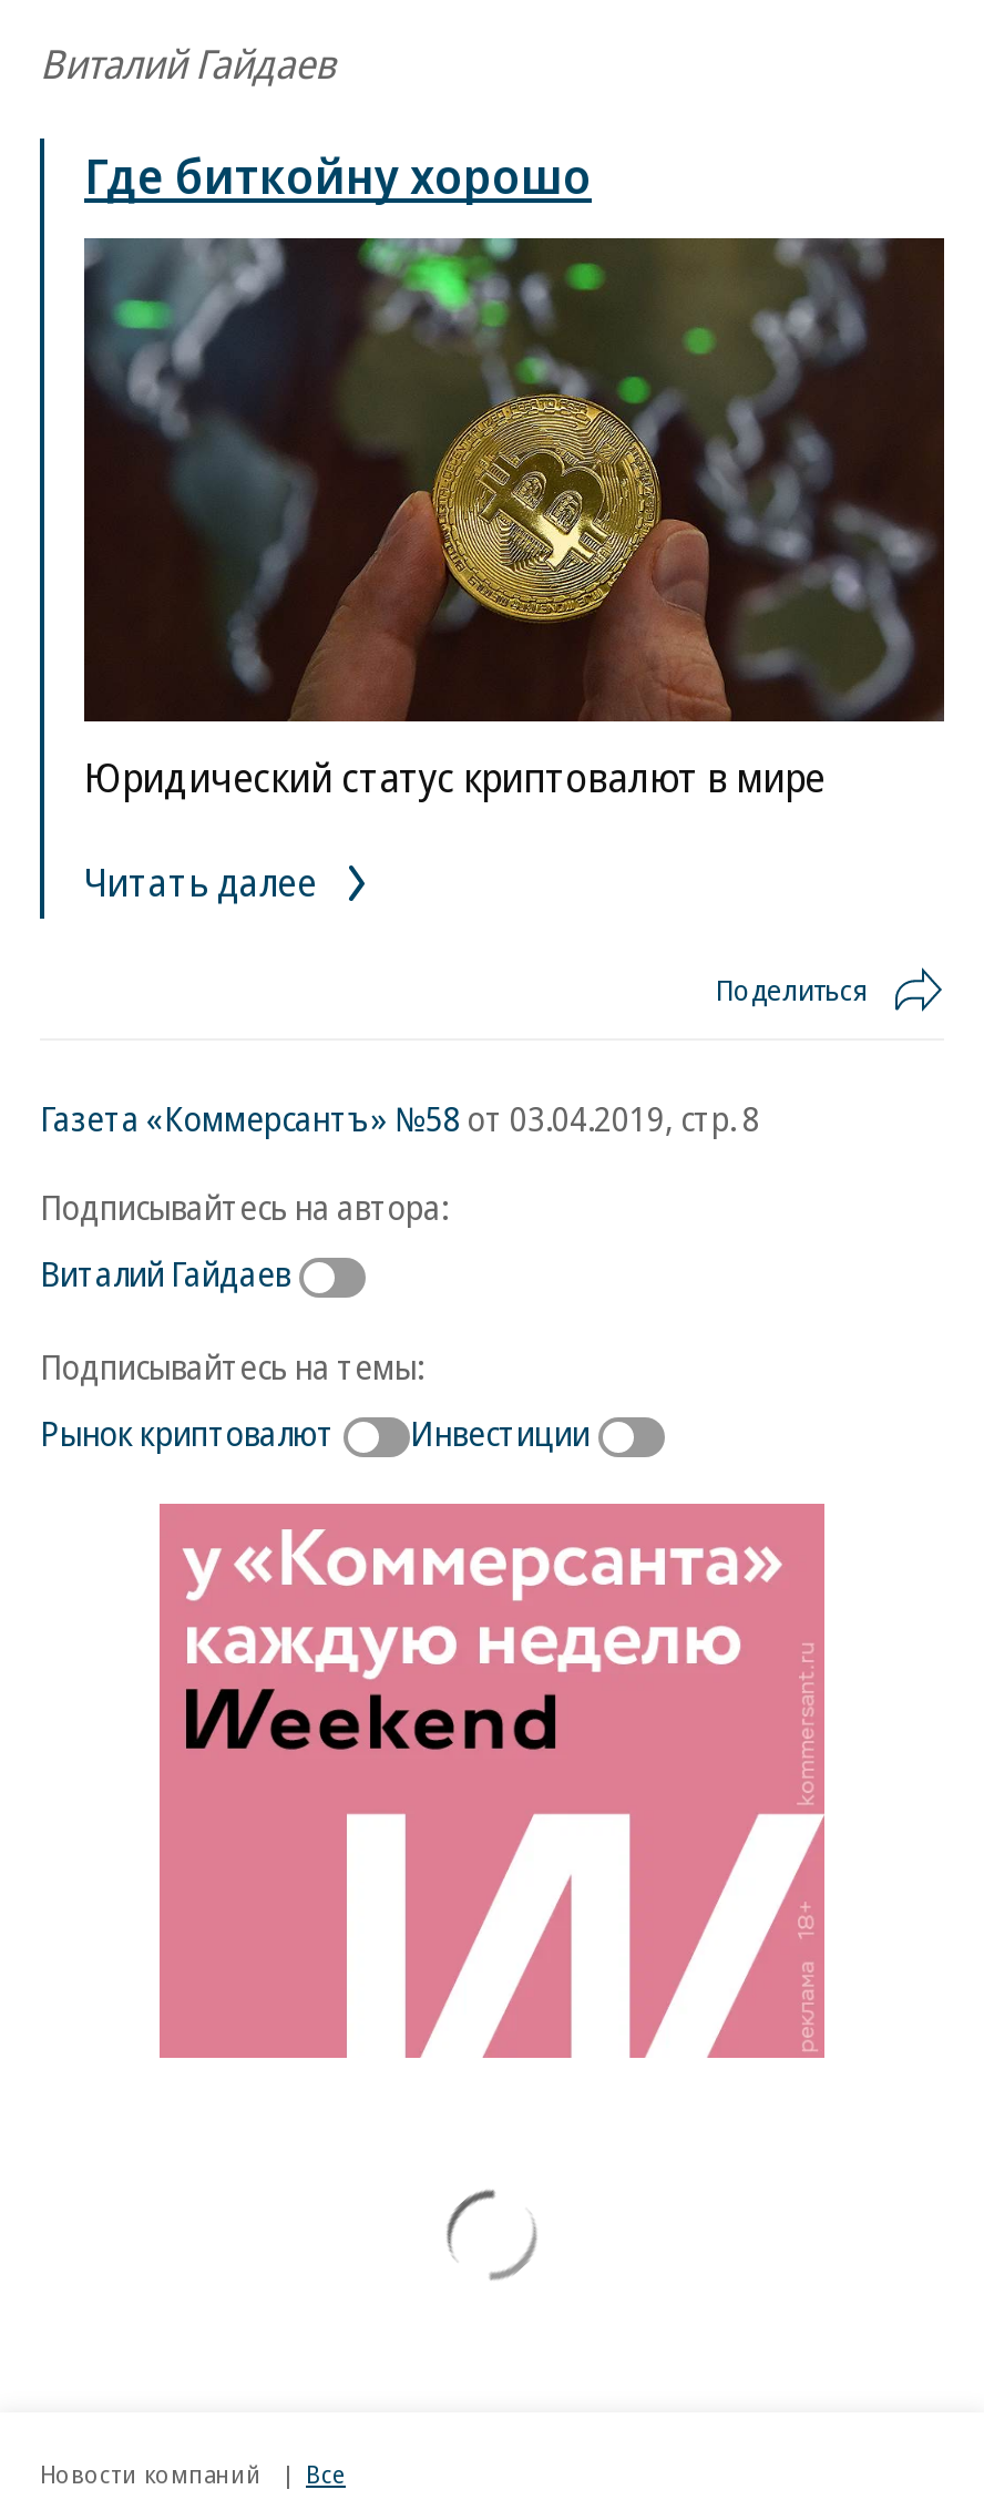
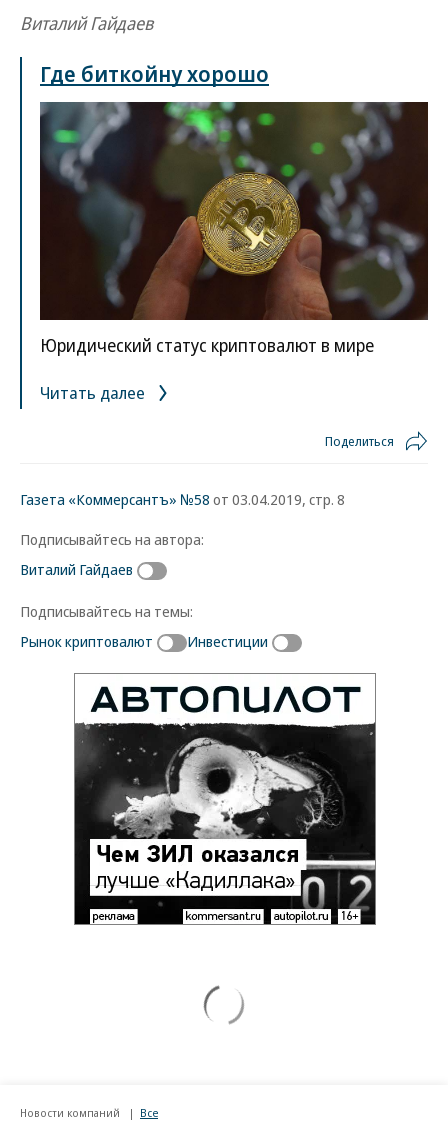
- [image]
+ [image]
